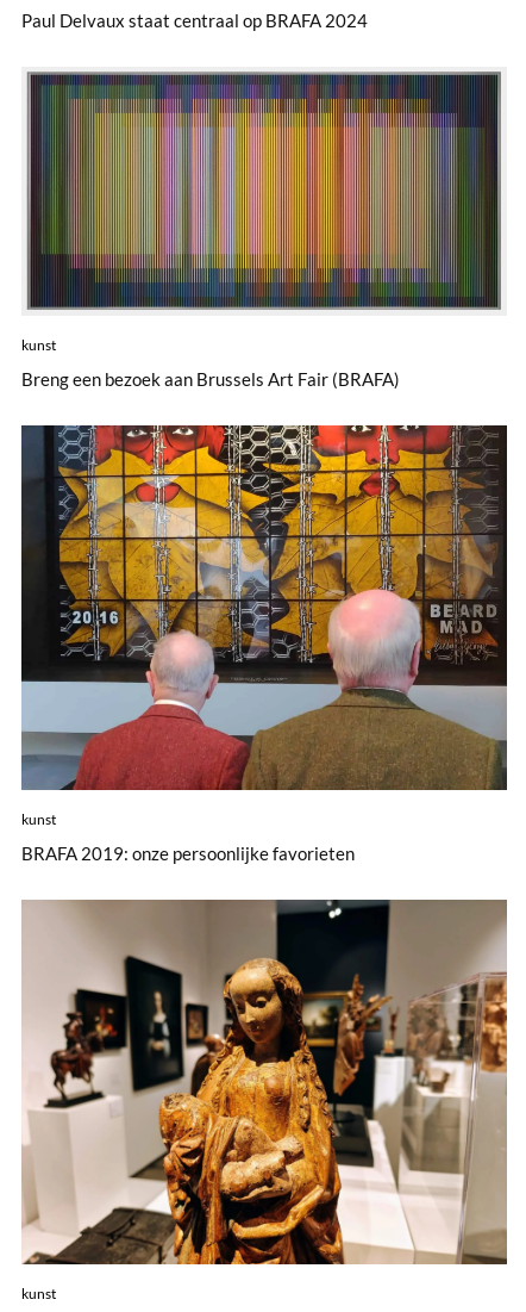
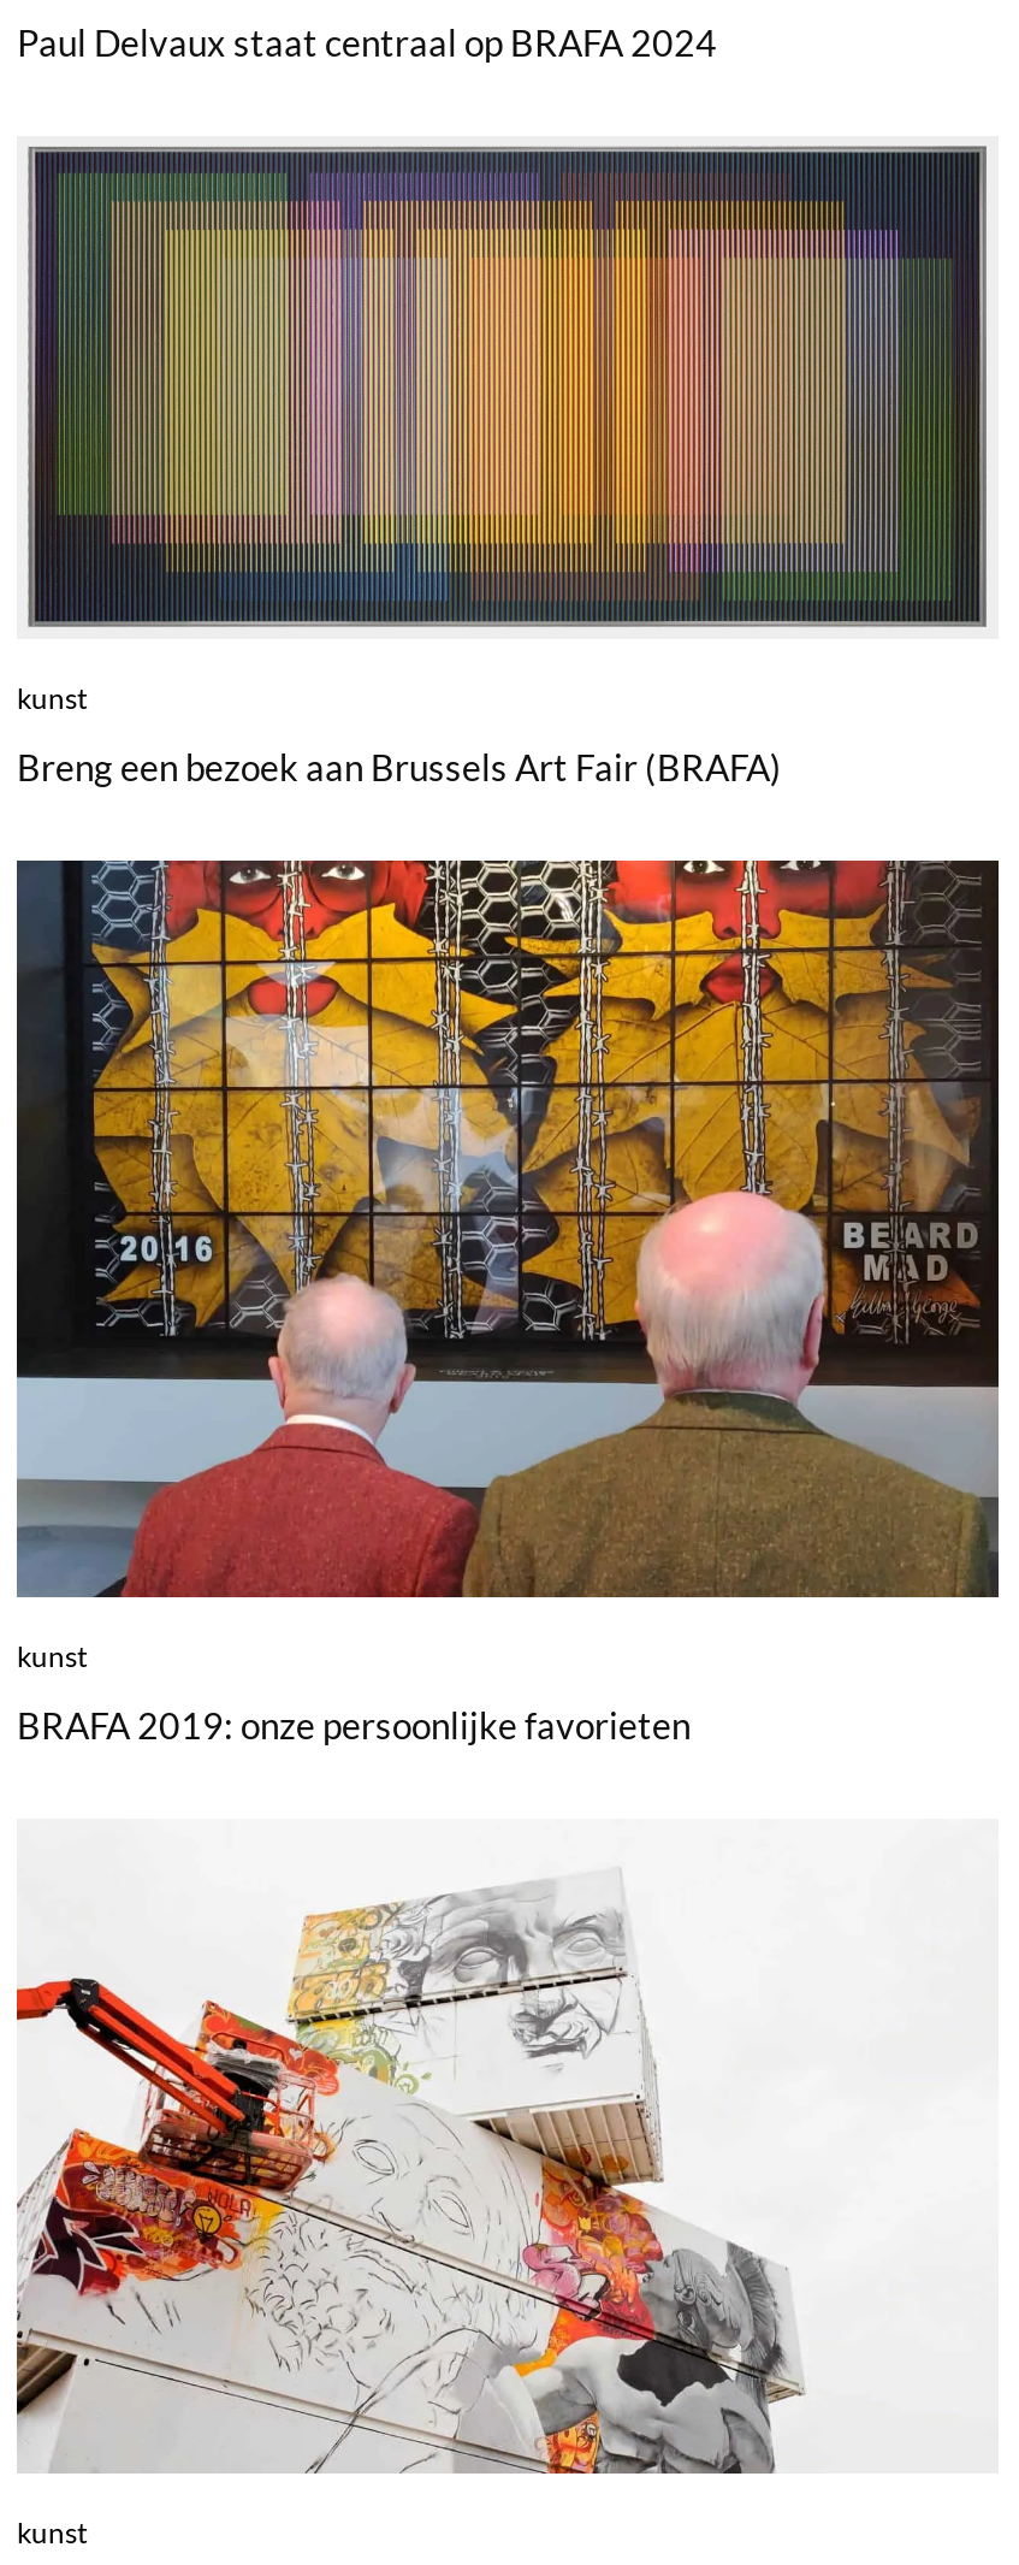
- [image]
+ [image]
